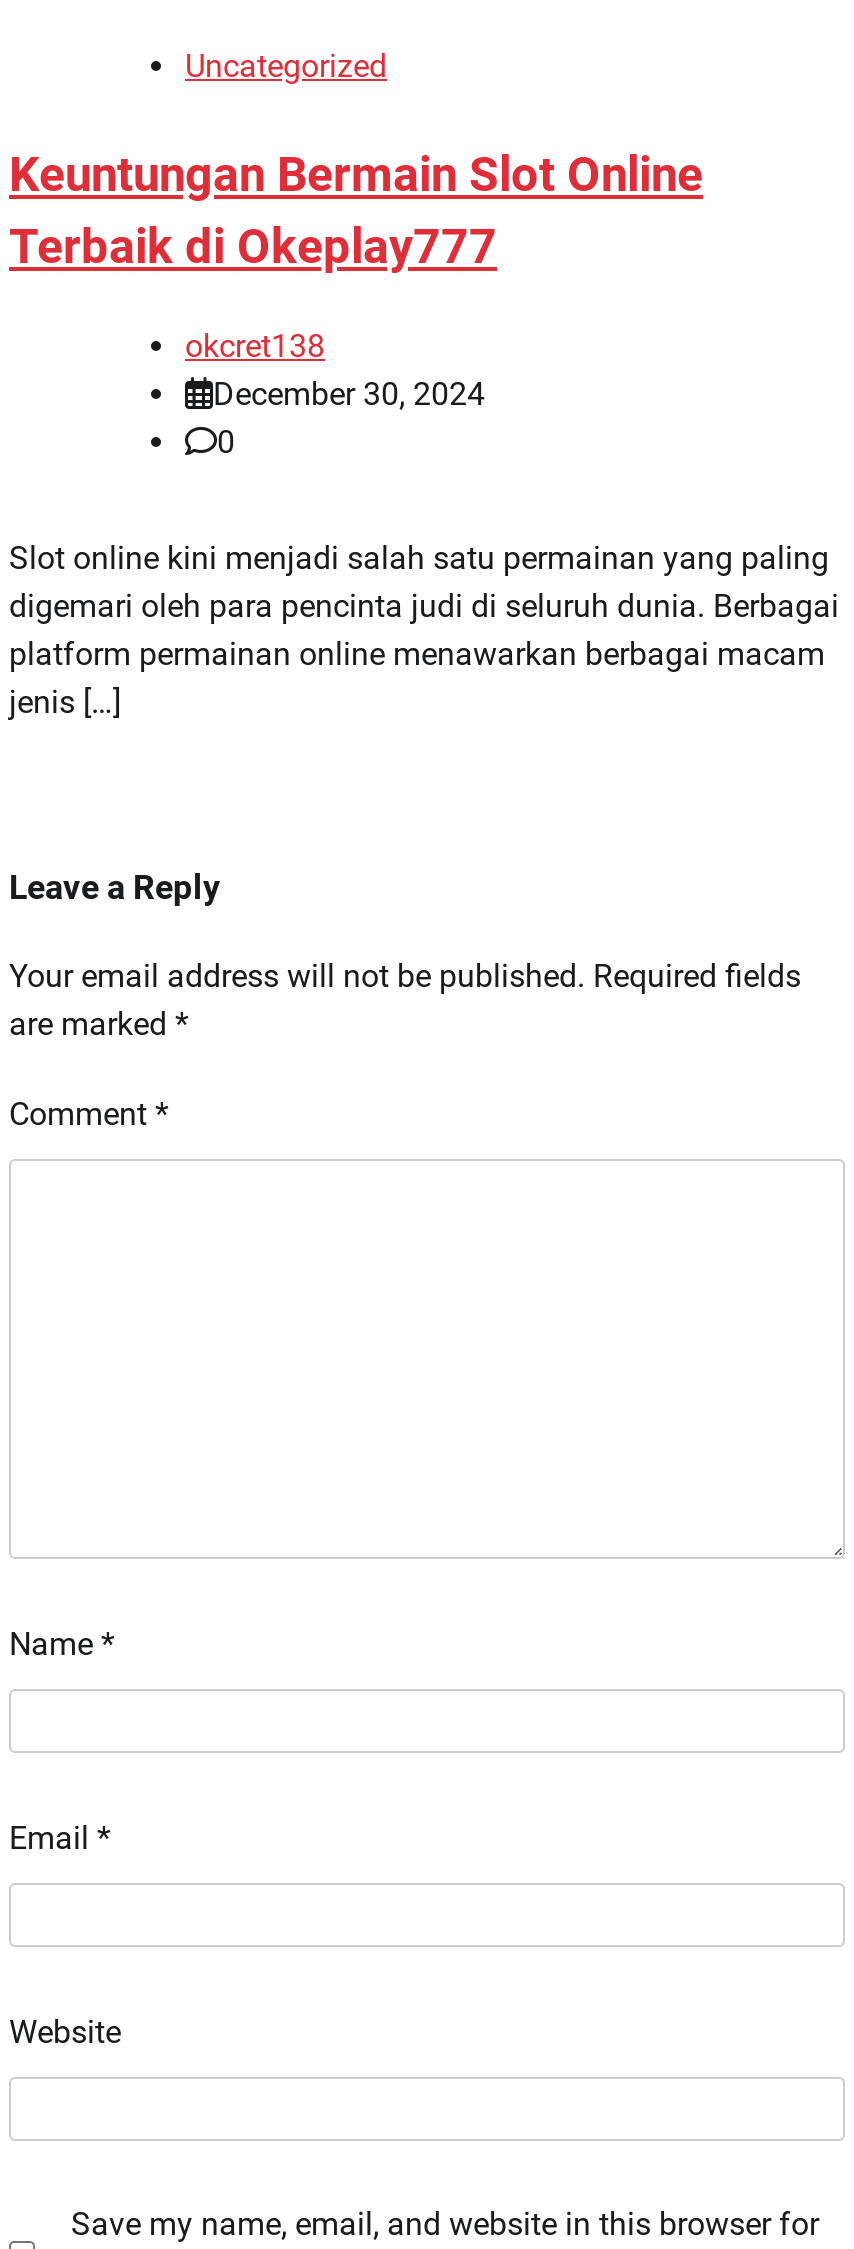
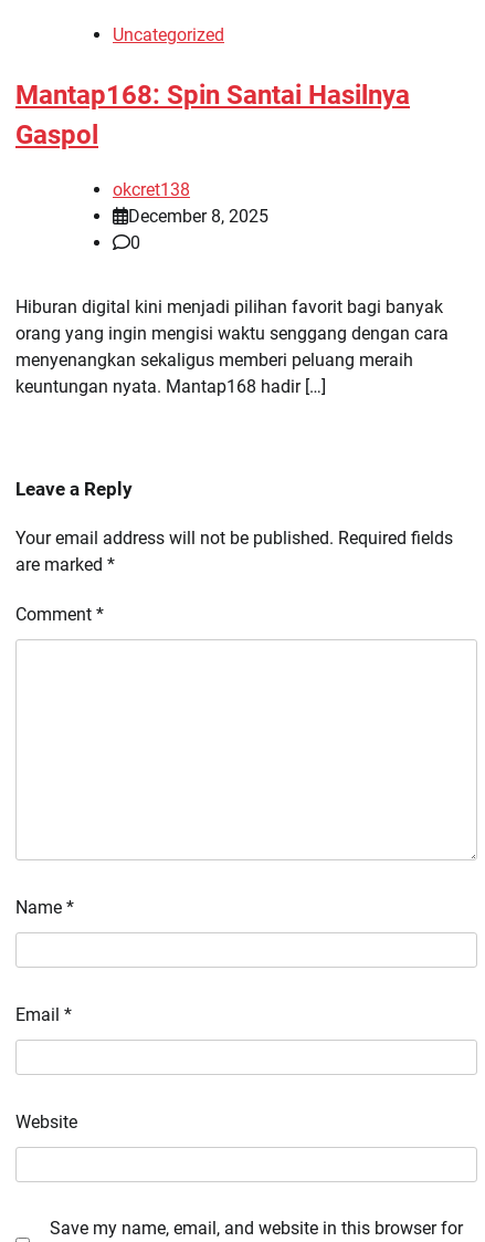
- Keuntungan Bermain Slot Online
- Terbaik di Okeplay777
+ Mantap168: Spin Santai Hasilnya
+ Gaspol

- December 30, 2024
+ December 8, 2025

- Slot online kini menjadi salah satu permainan yang paling
- digemari oleh para pencinta judi di seluruh dunia. Berbagai
- platform permainan online menawarkan berbagai macam
- jenis […]
+ Hiburan digital kini menjadi pilihan favorit bagi banyak
+ orang yang ingin mengisi waktu senggang dengan cara
+ menyenangkan sekaligus memberi peluang meraih
+ keuntungan nyata. Mantap168 hadir […]
